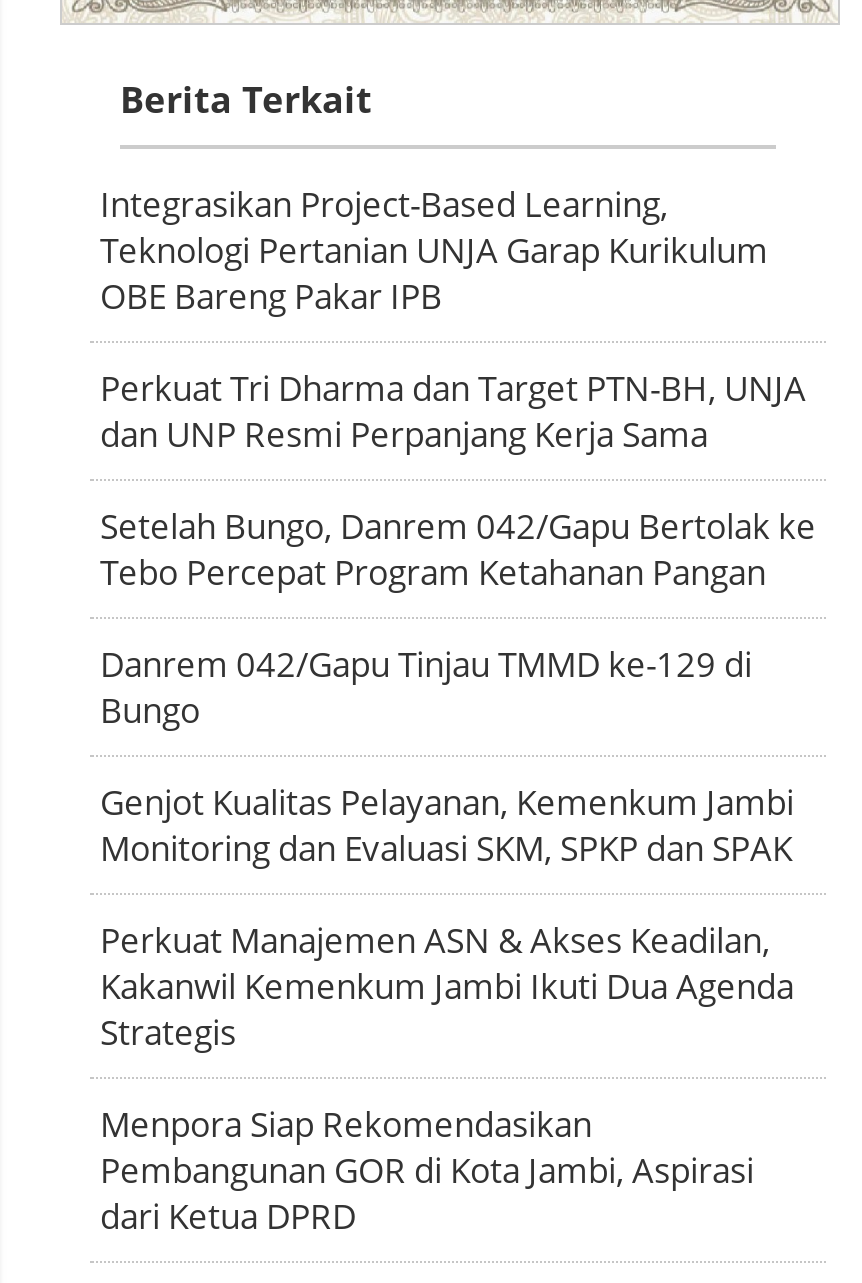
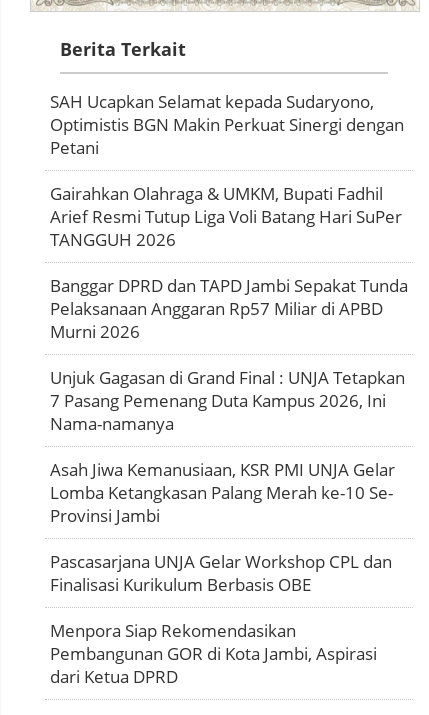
- Integrasikan Project-Based Learning,
- Teknologi Pertanian UNJA Garap Kurikulum
- OBE Bareng Pakar IPB
+ SAH Ucapkan Selamat kepada Sudaryono,
+ Optimistis BGN Makin Perkuat Sinergi dengan
+ Petani

- Perkuat Tri Dharma dan Target PTN-BH, UNJA
- dan UNP Resmi Perpanjang Kerja Sama
+ Gairahkan Olahraga & UMKM, Bupati Fadhil
+ Arief Resmi Tutup Liga Voli Batang Hari SuPer
+ TANGGUH 2026

- Setelah Bungo, Danrem 042/Gapu Bertolak ke
- Tebo Percepat Program Ketahanan Pangan
+ Banggar DPRD dan TAPD Jambi Sepakat Tunda
+ Pelaksanaan Anggaran Rp57 Miliar di APBD
+ Murni 2026

- Danrem 042/Gapu Tinjau TMMD ke-129 di
- Bungo
+ Unjuk Gagasan di Grand Final : UNJA Tetapkan
+ 7 Pasang Pemenang Duta Kampus 2026, Ini
+ Nama-namanya

- Genjot Kualitas Pelayanan, Kemenkum Jambi
- Monitoring dan Evaluasi SKM, SPKP dan SPAK
+ Asah Jiwa Kemanusiaan, KSR PMI UNJA Gelar
+ Lomba Ketangkasan Palang Merah ke-10 Se-
+ Provinsi Jambi

- Perkuat Manajemen ASN & Akses Keadilan,
- Kakanwil Kemenkum Jambi Ikuti Dua Agenda
- Strategis
+ Pascasarjana UNJA Gelar Workshop CPL dan
+ Finalisasi Kurikulum Berbasis OBE
